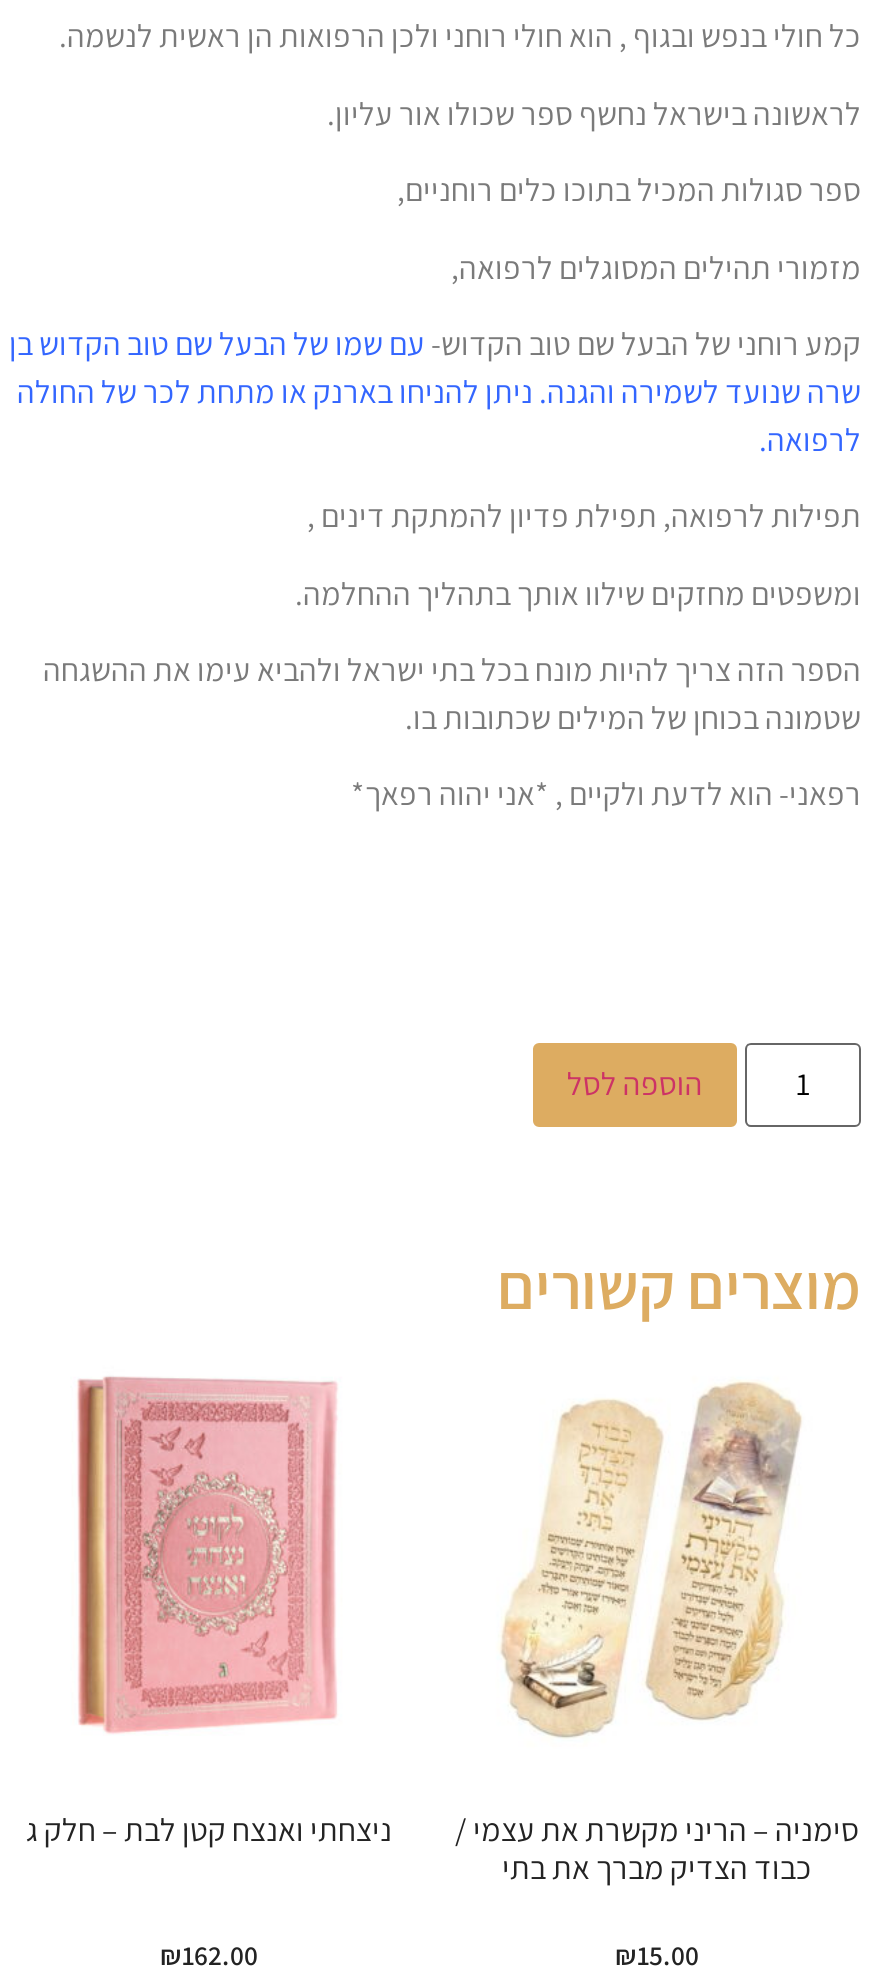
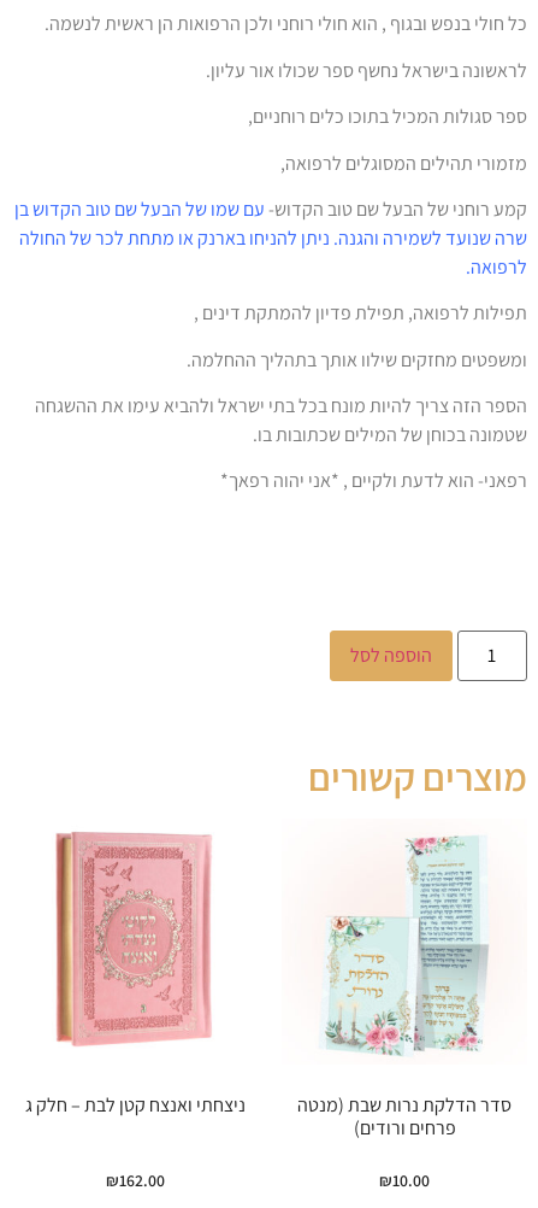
- [image]
- סימניה – הריני מקשרת את עצמי /
- כבוד הצדיק מברך את בתי
+ [image]
+ סדר הדלקת נרות שבת (מנטה
+ פרחים ורודים)

- ₪15.00
+ ₪10.00
